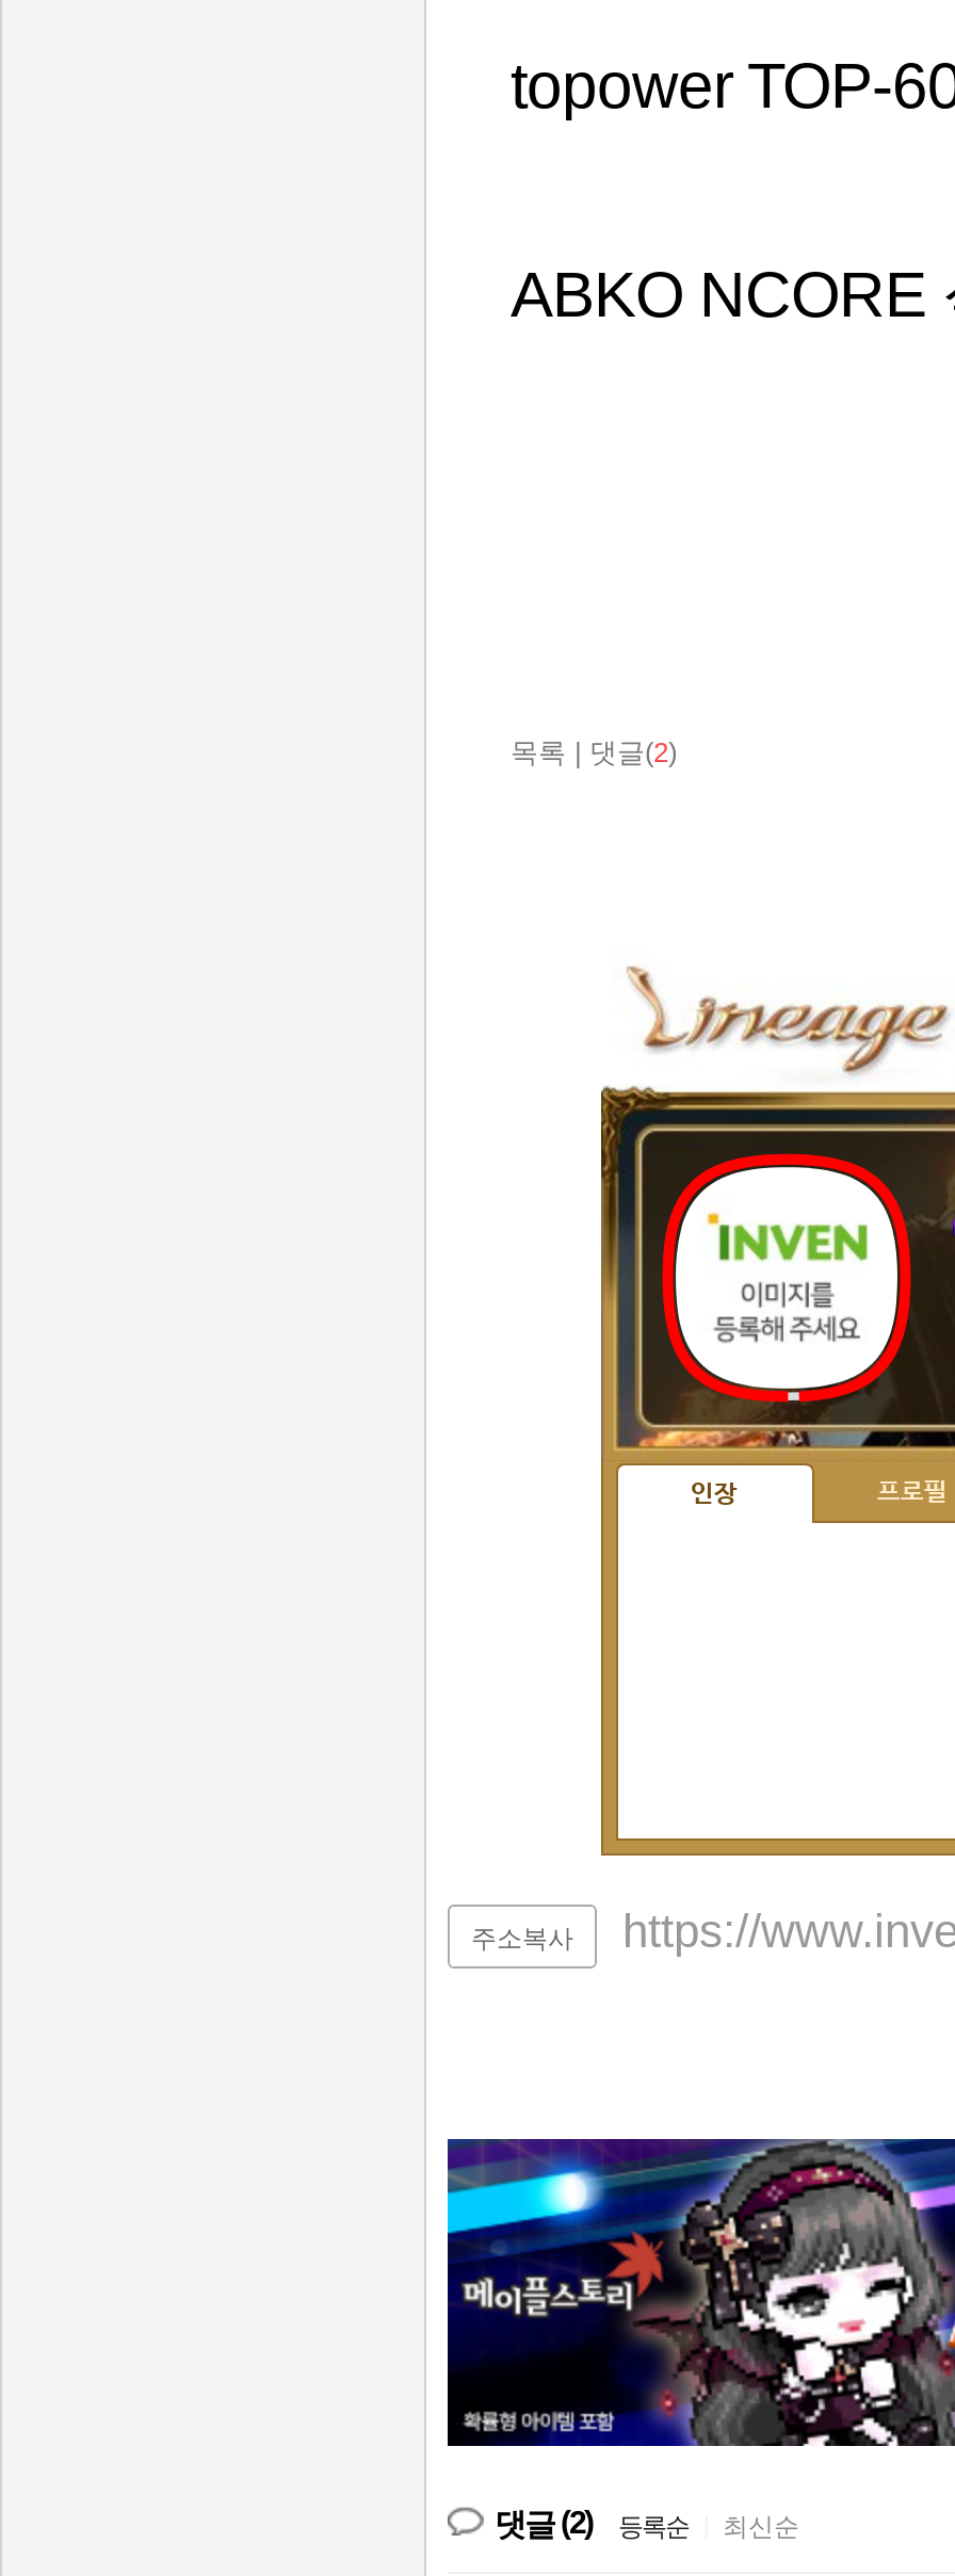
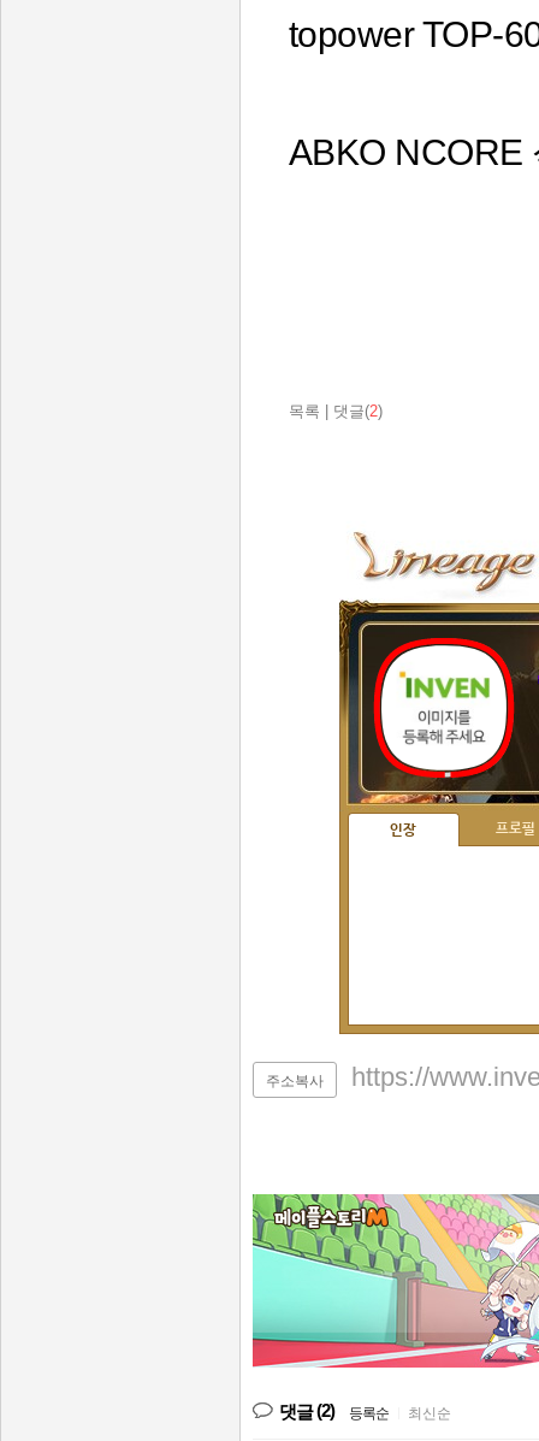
- [image]
+ [image]
